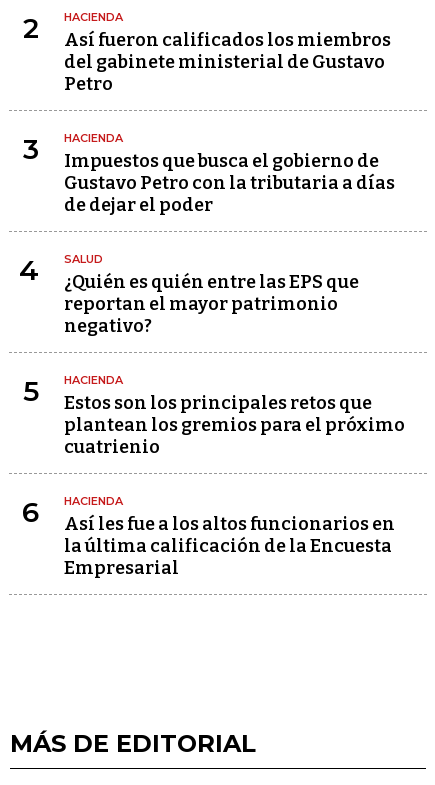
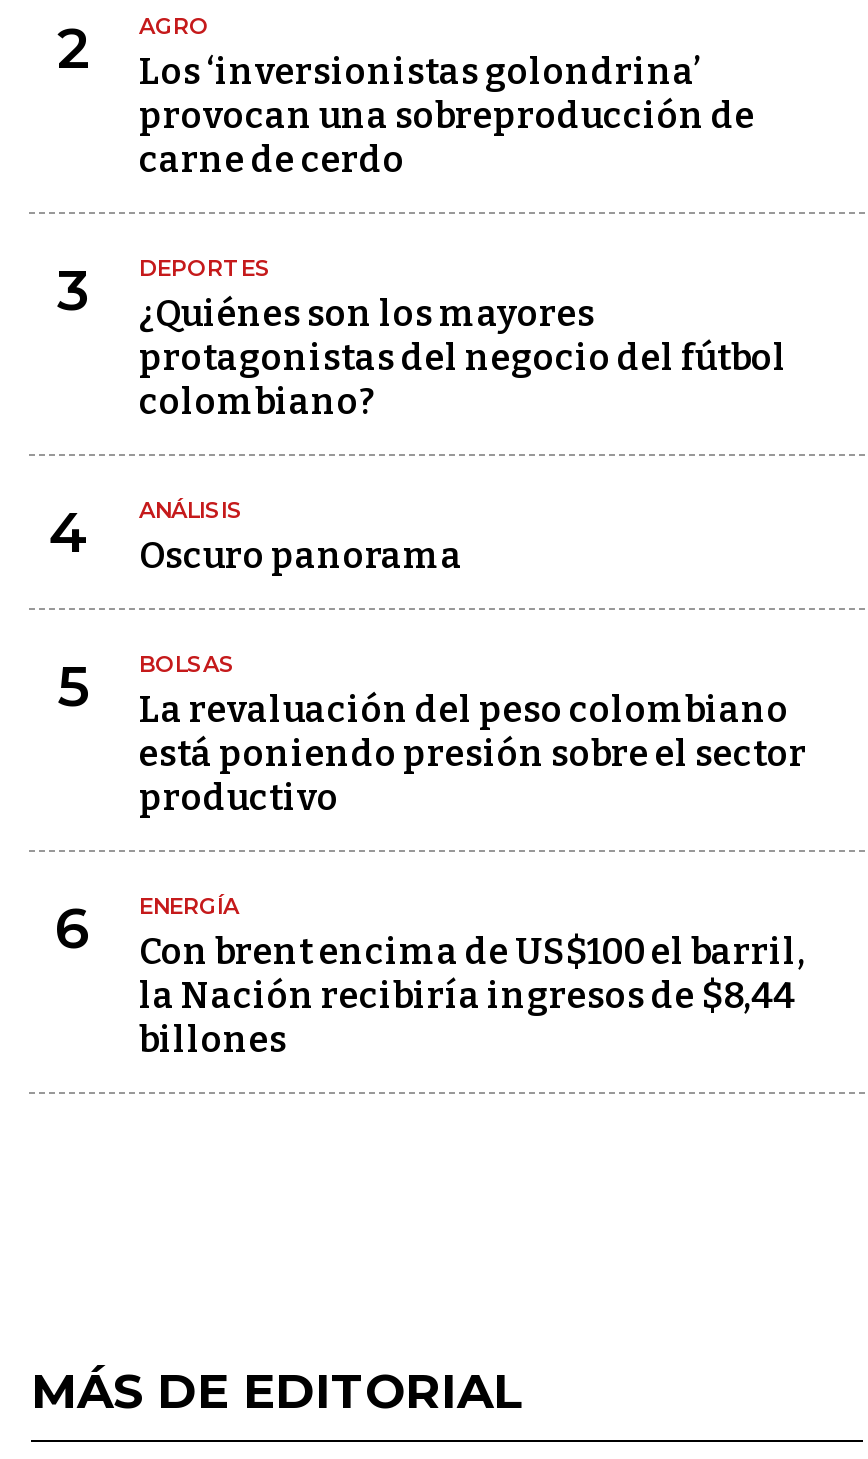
- HACIENDA
- Así fueron calificados los miembros
- del gabinete ministerial de Gustavo
- Petro
+ AGRO
+ Los ‘inversionistas golondrina’
+ provocan una sobreproducción de
+ carne de cerdo

- HACIENDA
- Impuestos que busca el gobierno de
- Gustavo Petro con la tributaria a días
- de dejar el poder
+ DEPORTES
+ ¿Quiénes son los mayores
+ protagonistas del negocio del fútbol
+ colombiano?

- SALUD
- ¿Quién es quién entre las EPS que
- reportan el mayor patrimonio
- negativo?
+ ANÁLISIS
+ Oscuro panorama

- HACIENDA
- Estos son los principales retos que
- plantean los gremios para el próximo
- cuatrienio
+ BOLSAS
+ La revaluación del peso colombiano
+ está poniendo presión sobre el sector
+ productivo

- HACIENDA
- Así les fue a los altos funcionarios en
- la última calificación de la Encuesta
- Empresarial
+ ENERGÍA
+ Con brent encima de US$100 el barril,
+ la Nación recibiría ingresos de $8,44
+ billones
